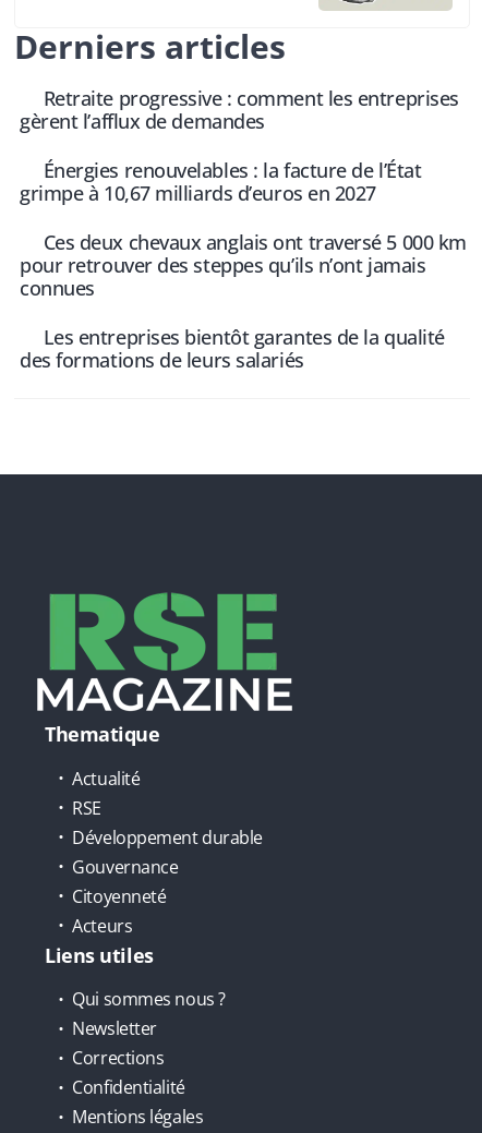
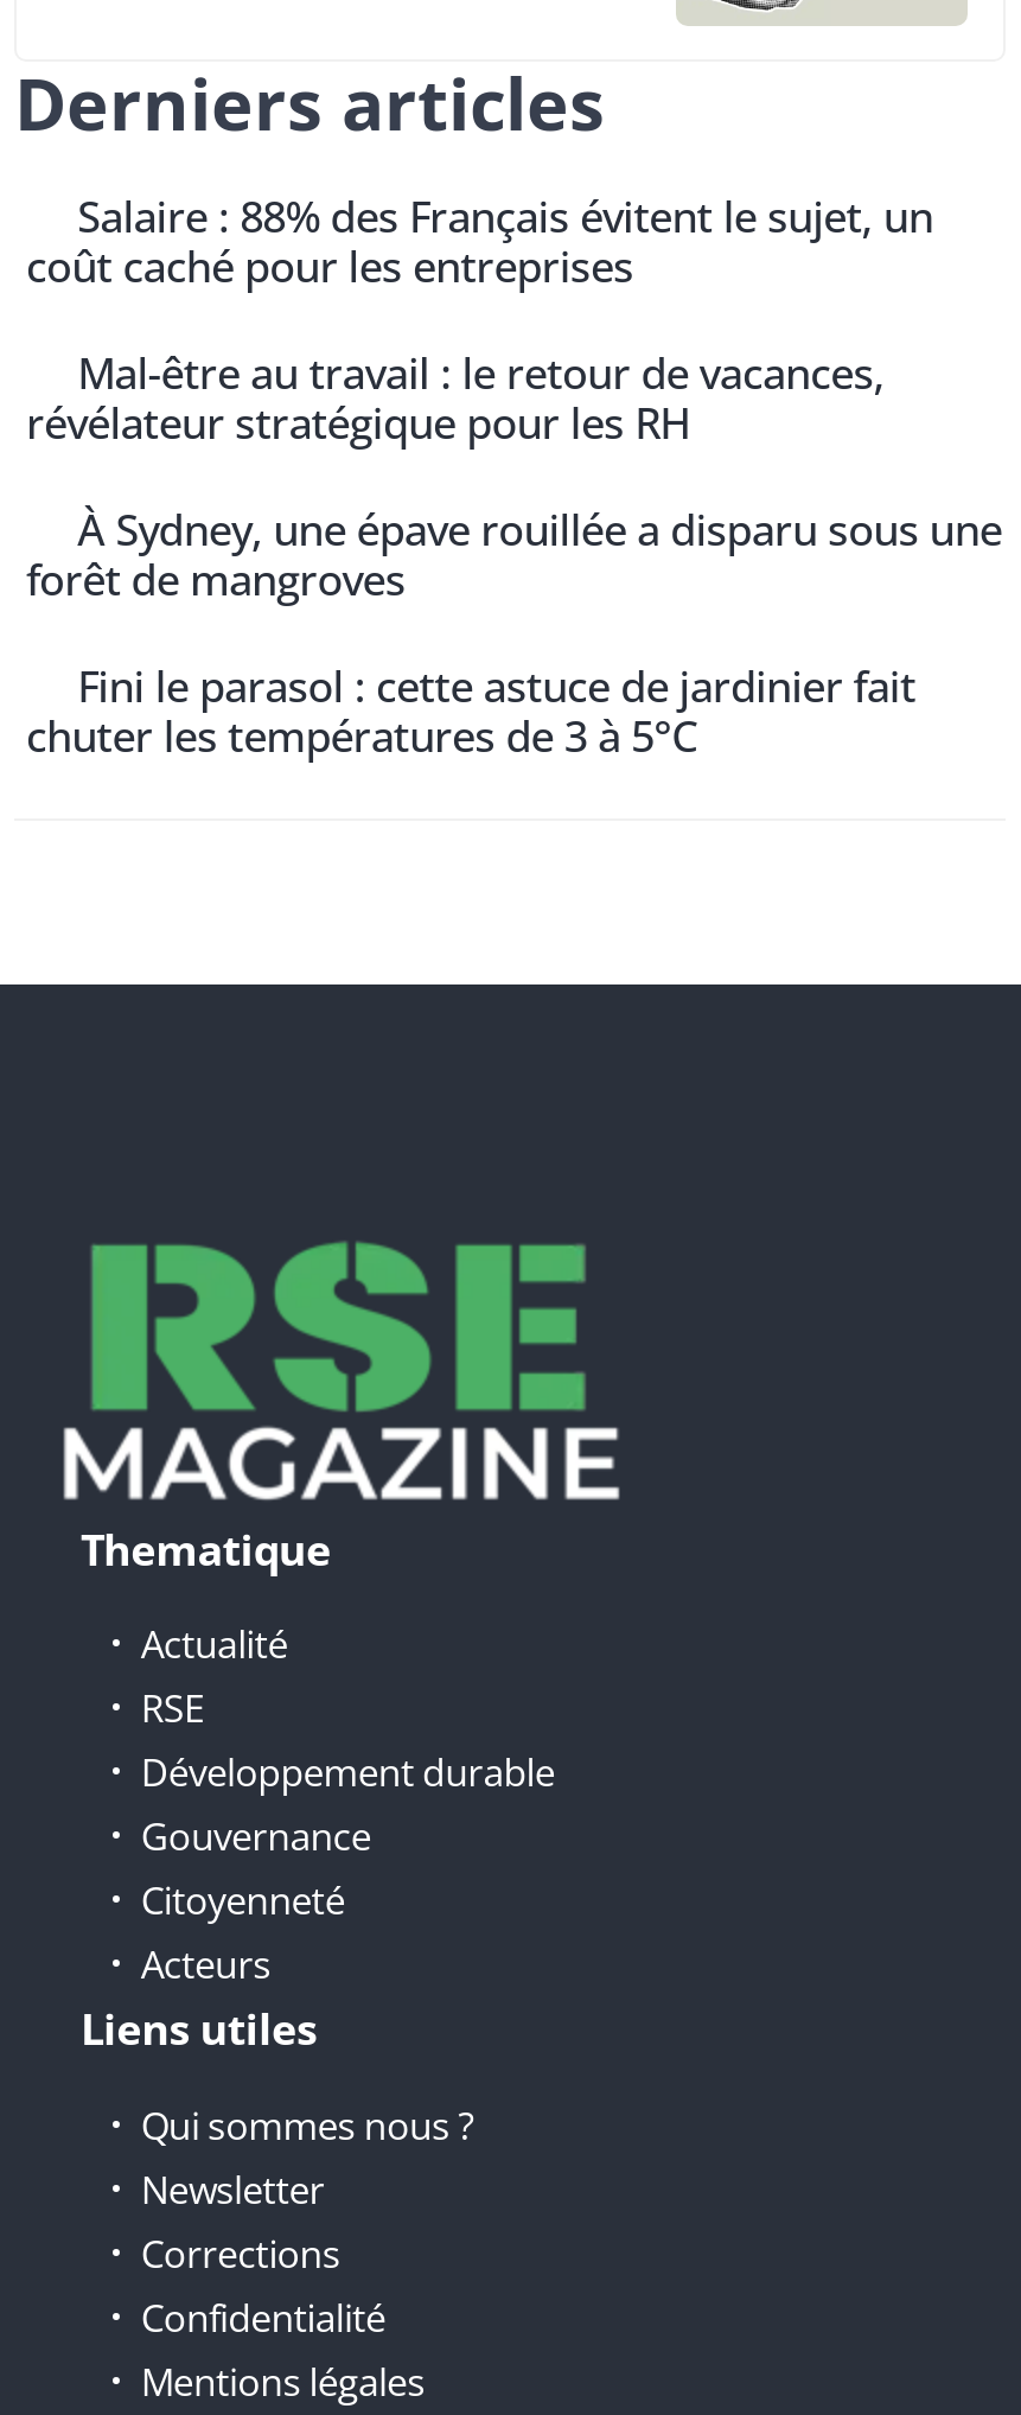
- Retraite progressive : comment les entreprises
- gèrent l’afflux de demandes
+ Salaire : 88% des Français évitent le sujet, un
+ coût caché pour les entreprises

- Énergies renouvelables : la facture de l’État
- grimpe à 10,67 milliards d’euros en 2027
+ Mal-être au travail : le retour de vacances,
+ révélateur stratégique pour les RH

- Ces deux chevaux anglais ont traversé 5 000 km
- pour retrouver des steppes qu’ils n’ont jamais
- connues
+ À Sydney, une épave rouillée a disparu sous une
+ forêt de mangroves

- Les entreprises bientôt garantes de la qualité
- des formations de leurs salariés
+ Fini le parasol : cette astuce de jardinier fait
+ chuter les températures de 3 à 5°C
